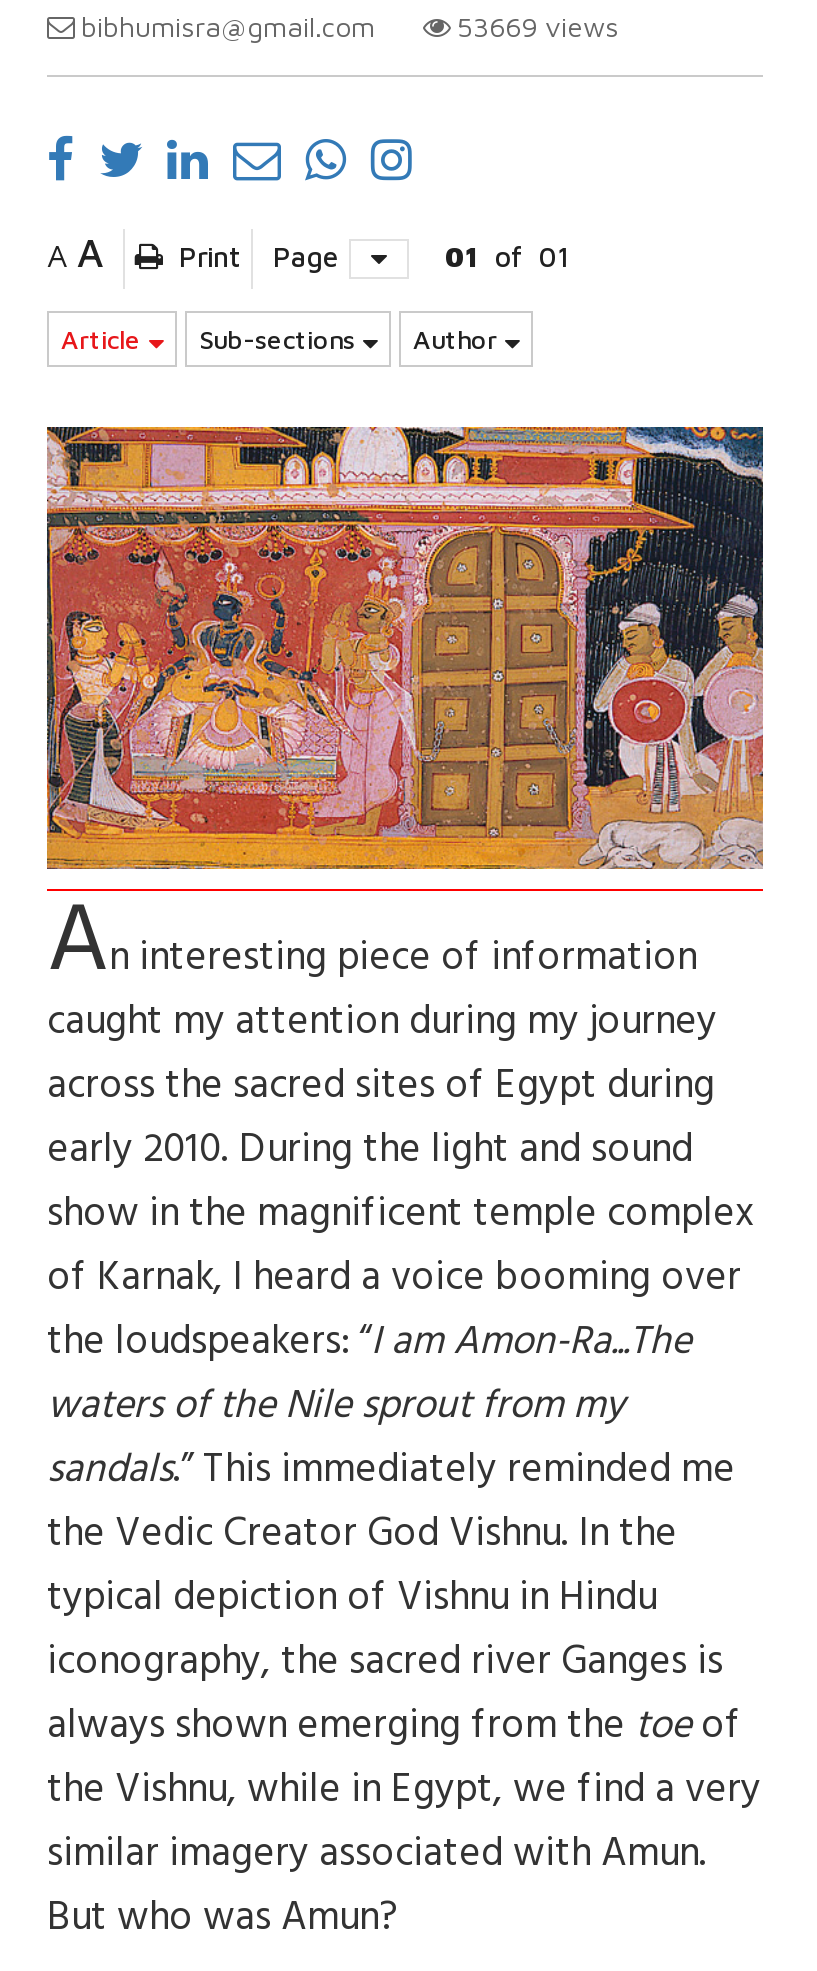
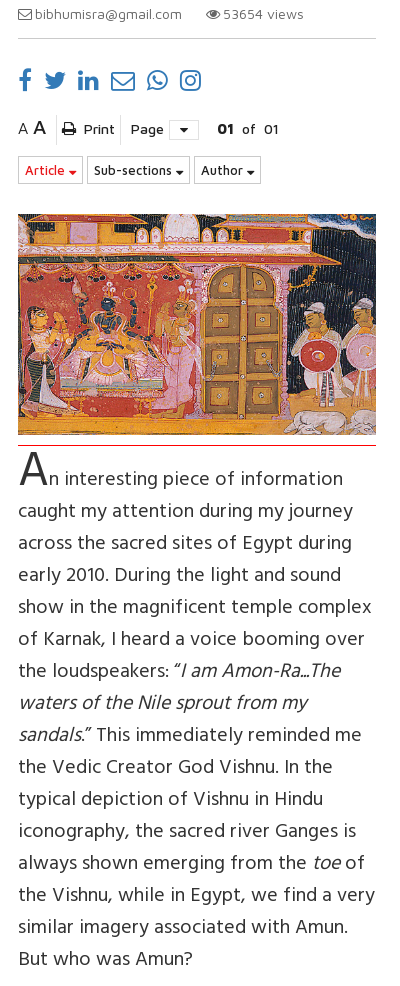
- 53669 views
+ 53654 views
